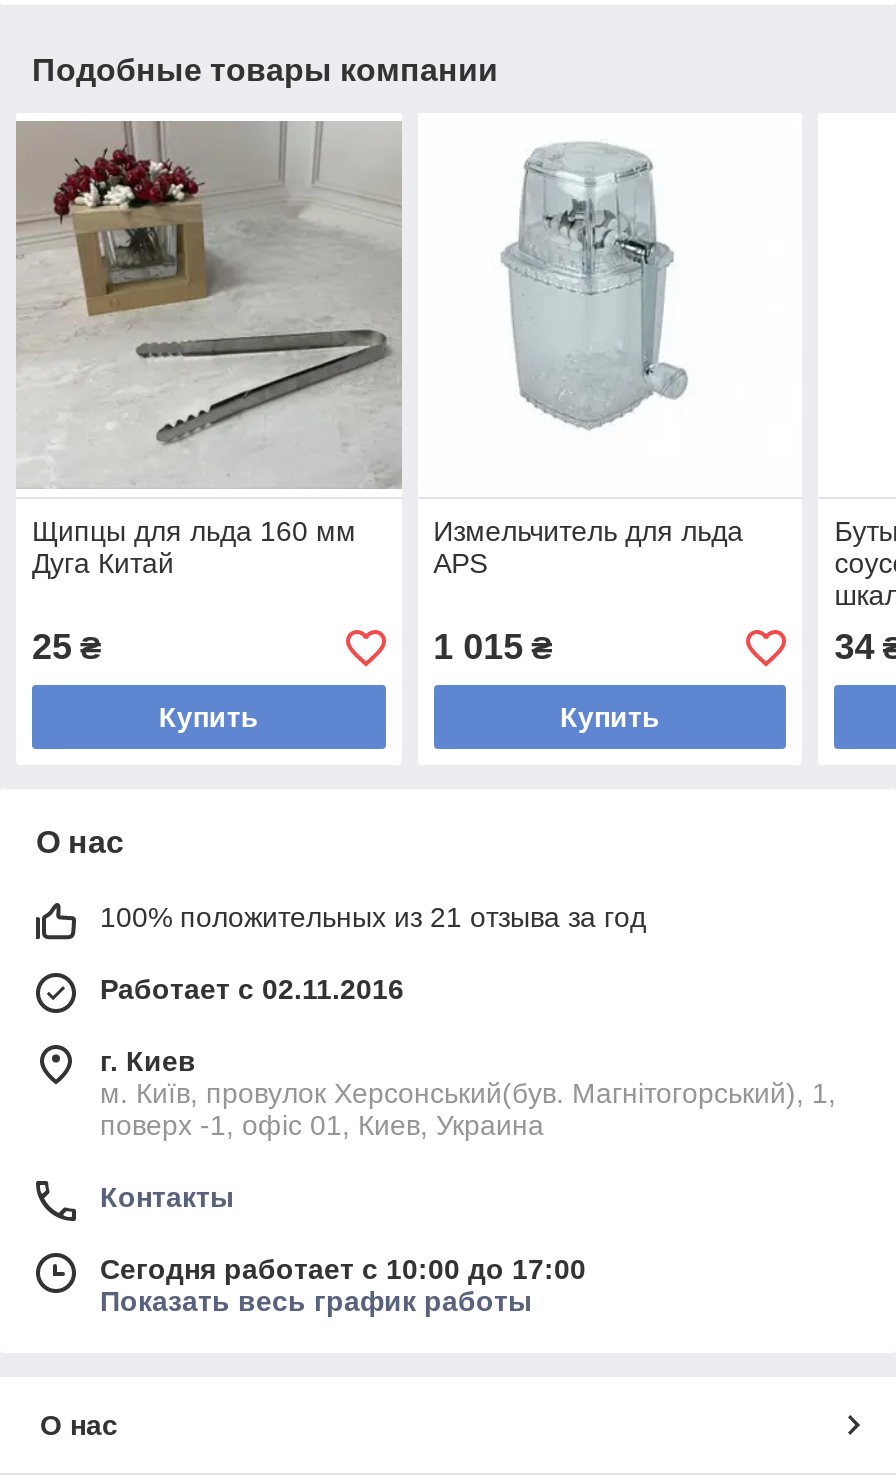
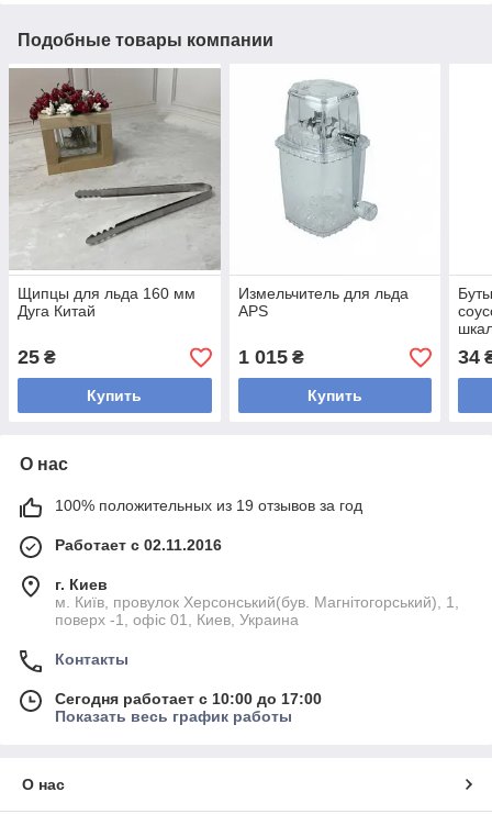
- 100% положительных из 21 отзыва за год
+ 100% положительных из 19 отзывов за год
